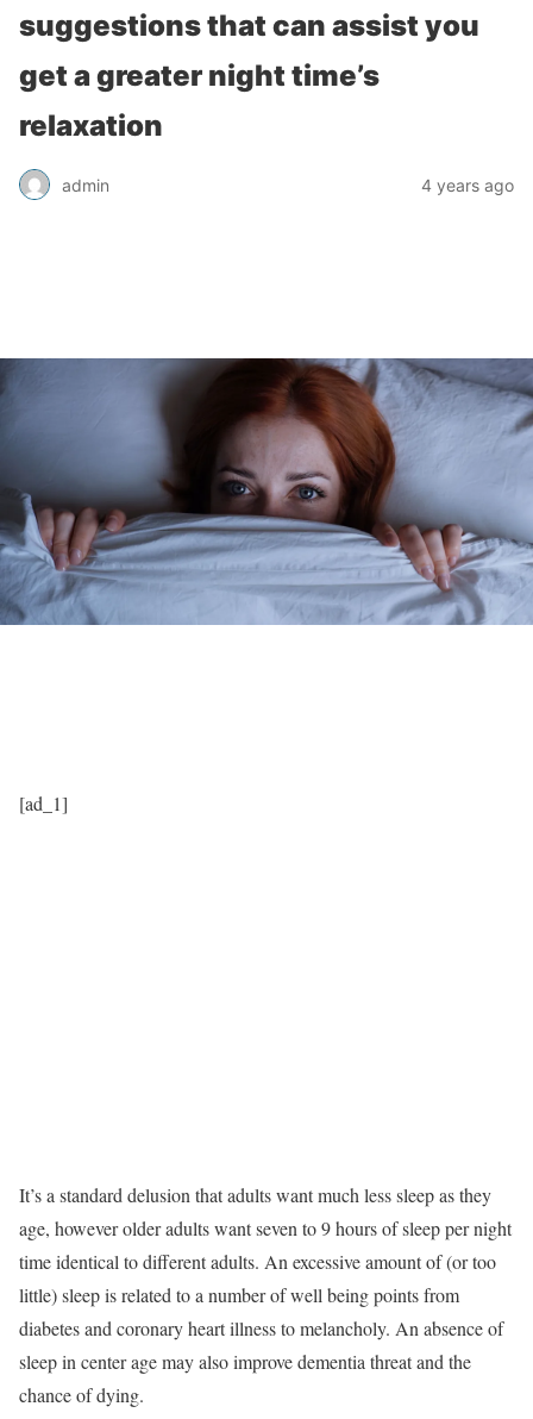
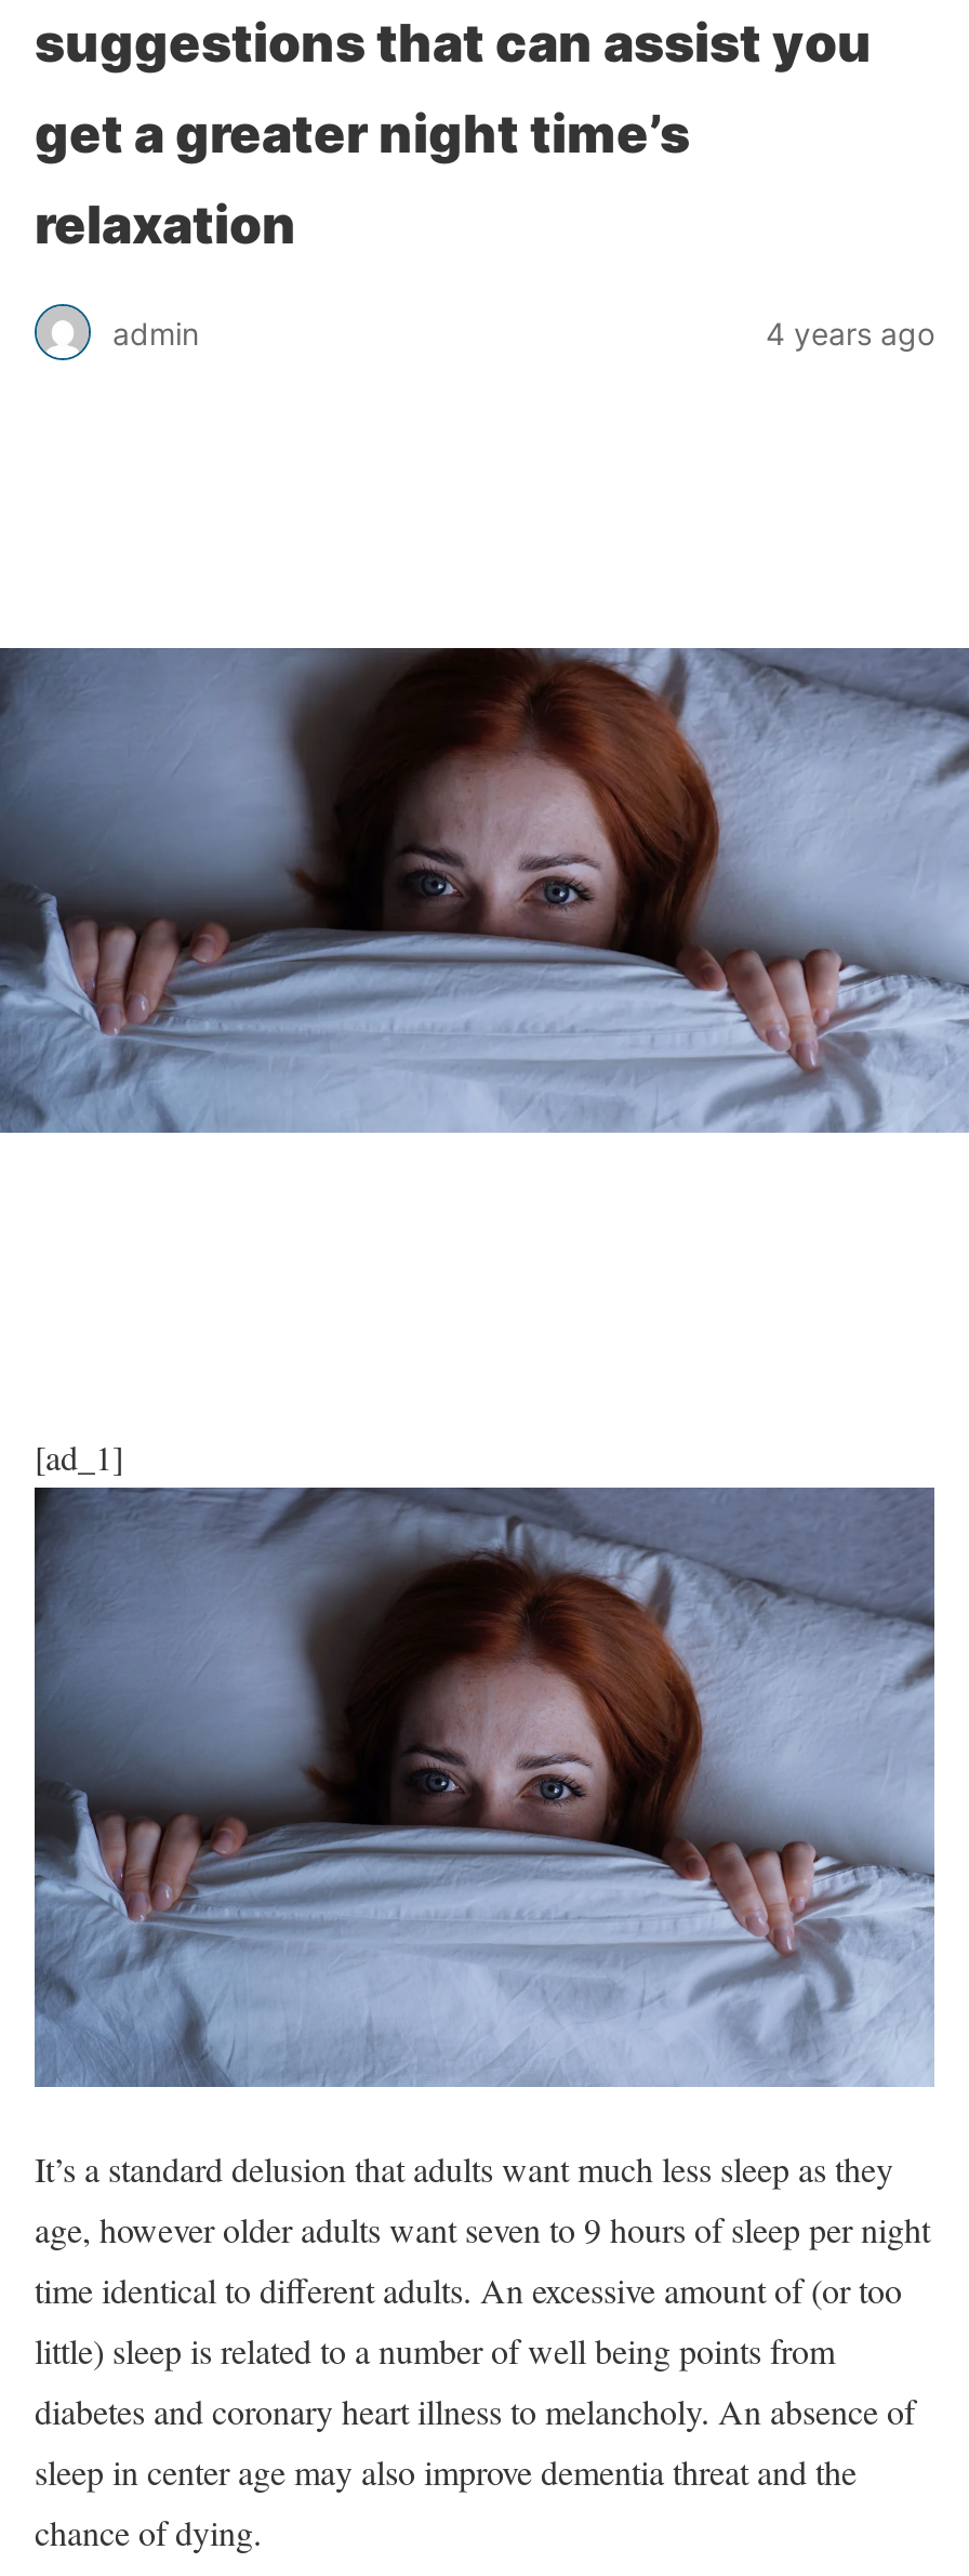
+ [image]
